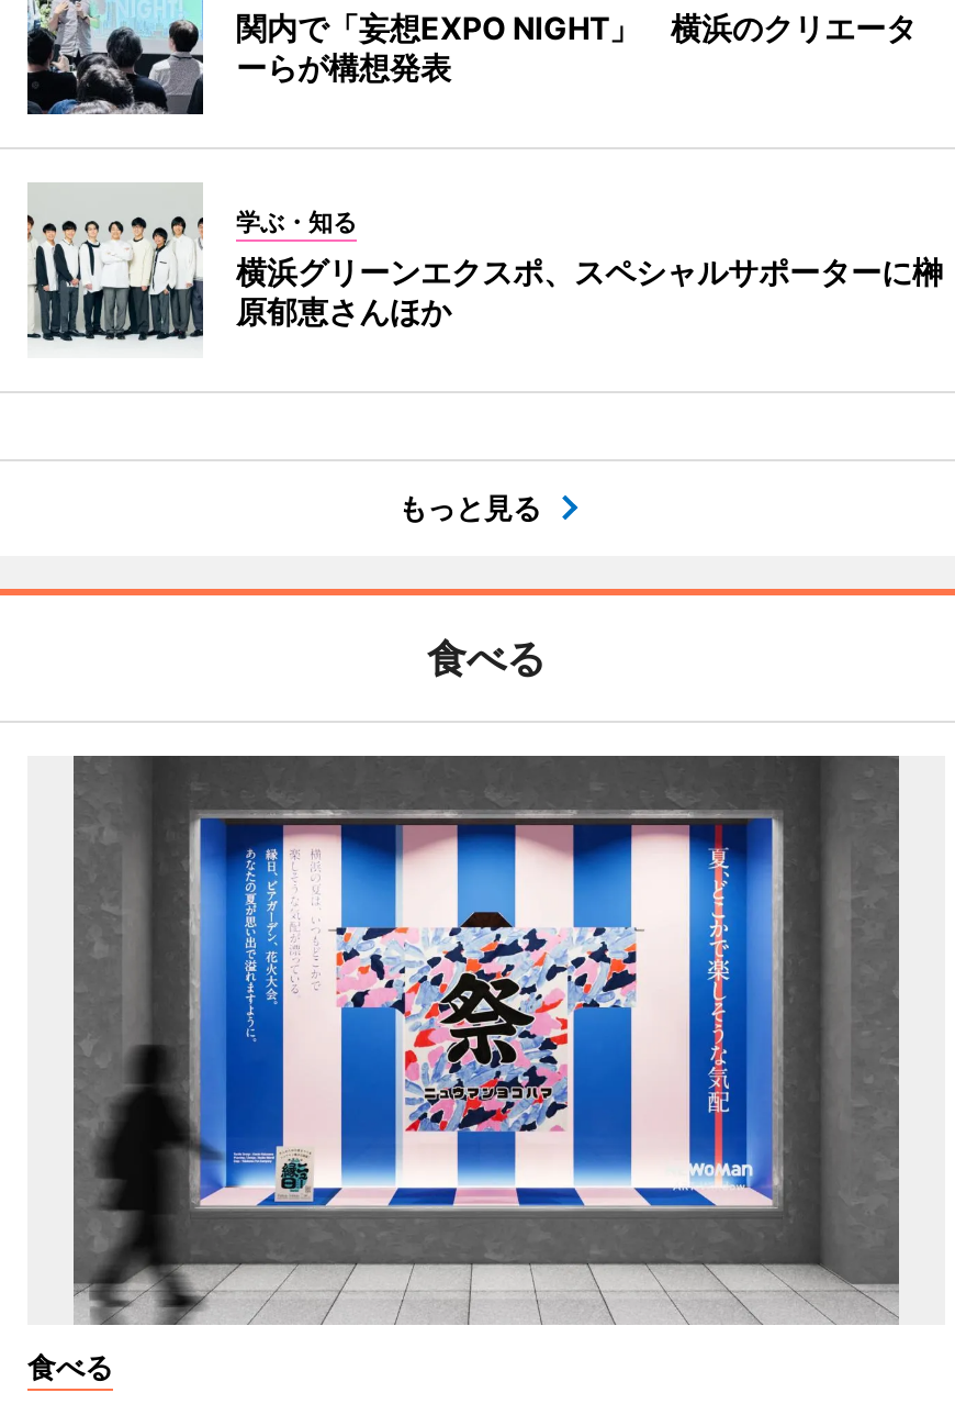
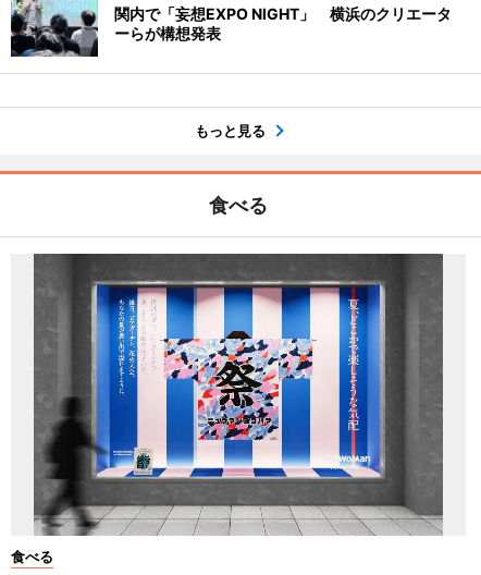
- [image]
- 学ぶ・知る
- 横浜グリーンエクスポ、スペシャルサポーターに榊
- 原郁恵さんほか
